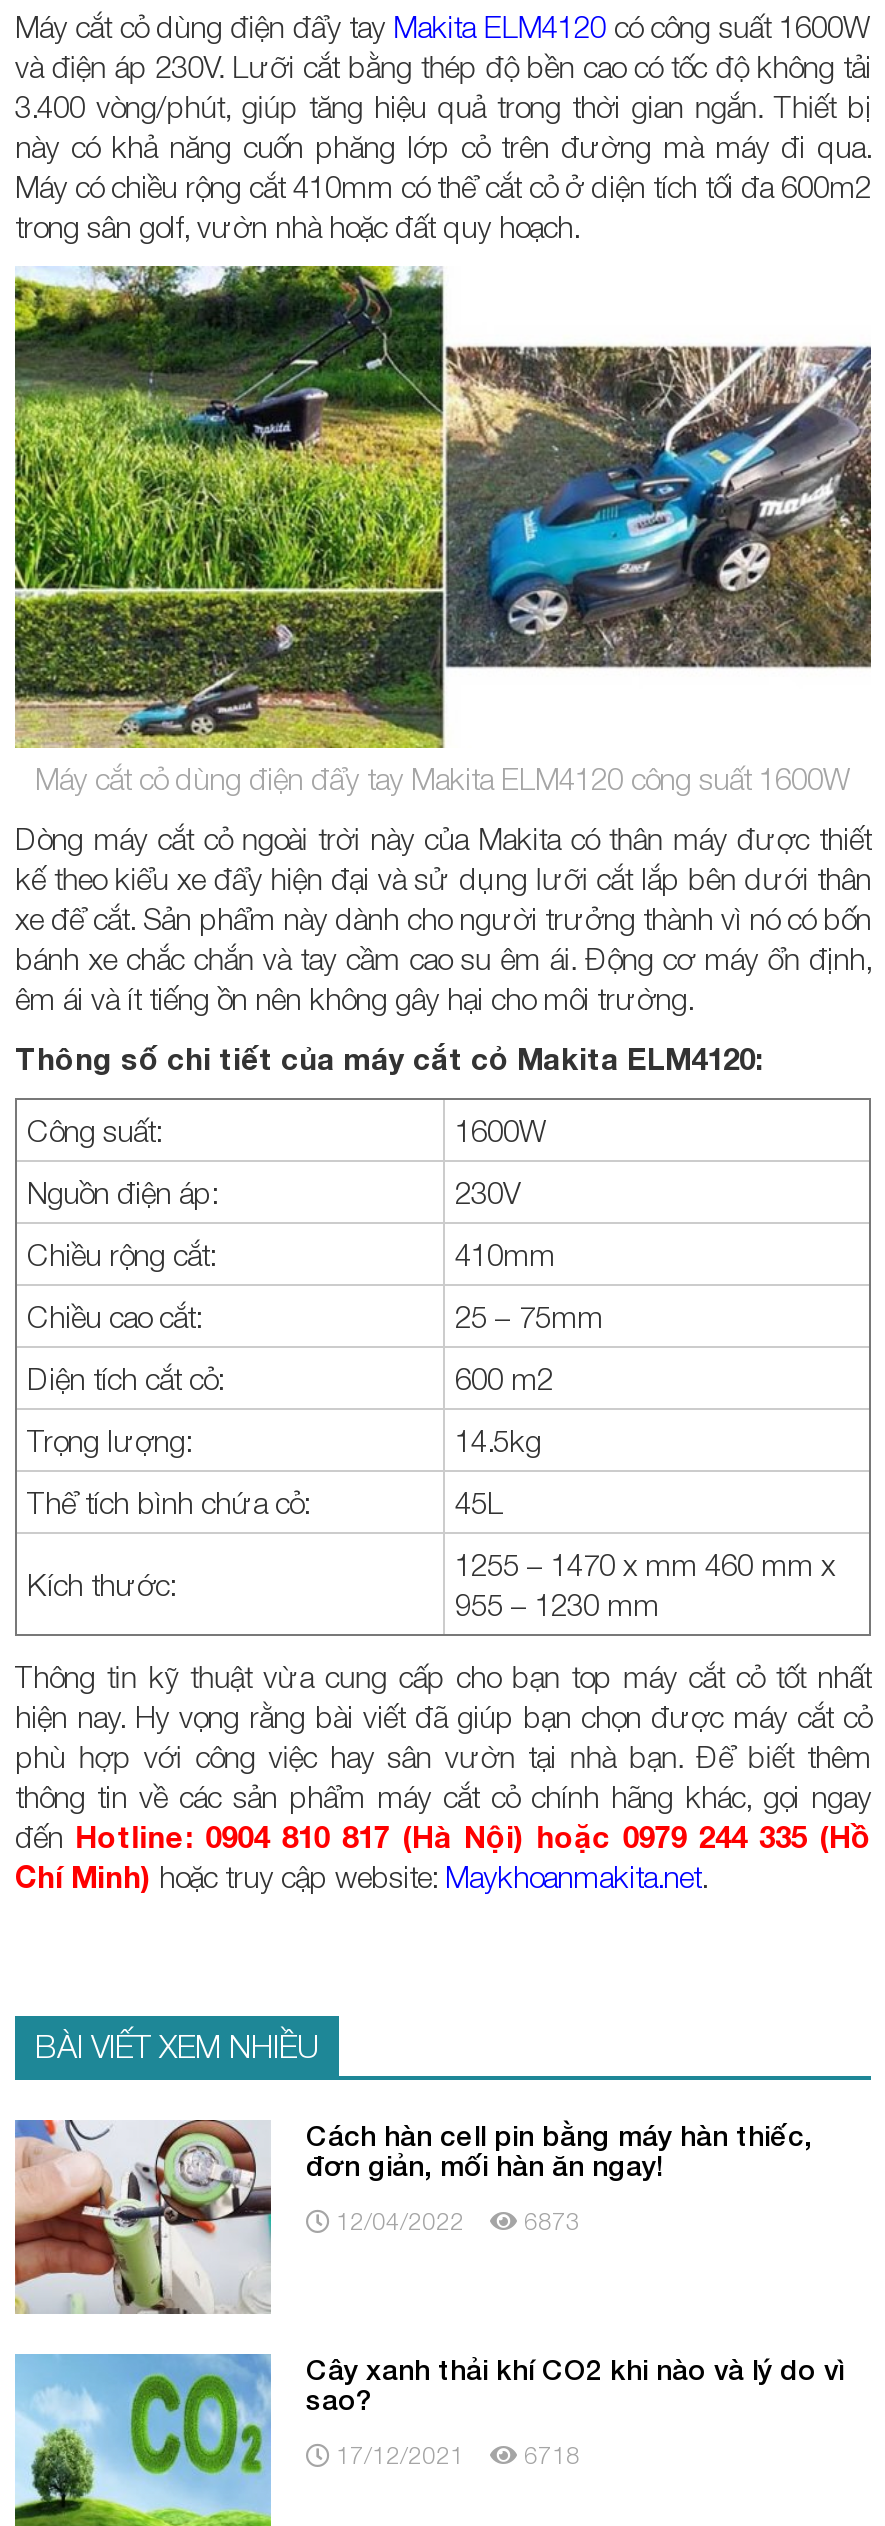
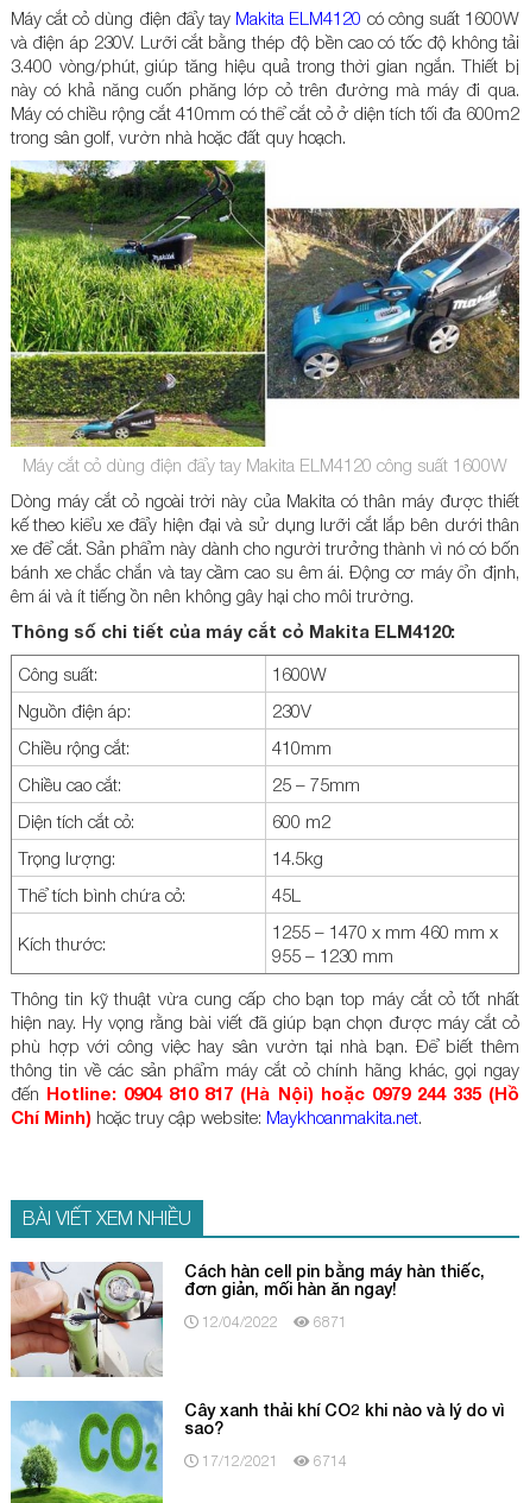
- 12/04/2022 6873
+ 12/04/2022 6871

- 17/12/2021 6718
+ 17/12/2021 6714
